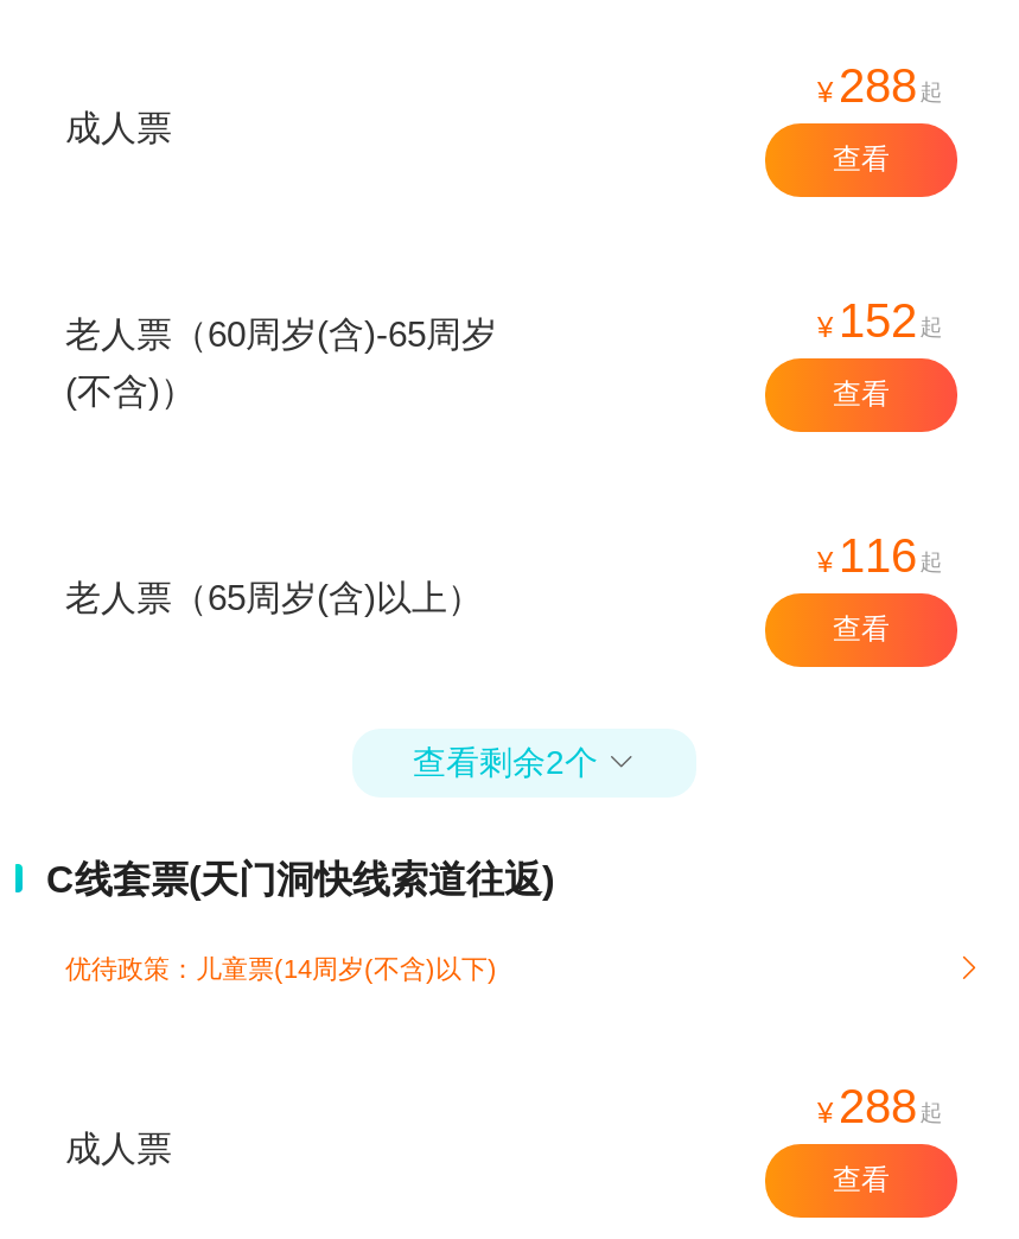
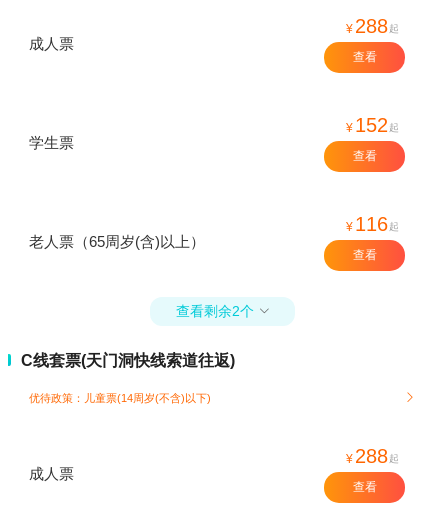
- 老人票（60周岁(含)-65周岁
- (不含)）
+ 学生票
